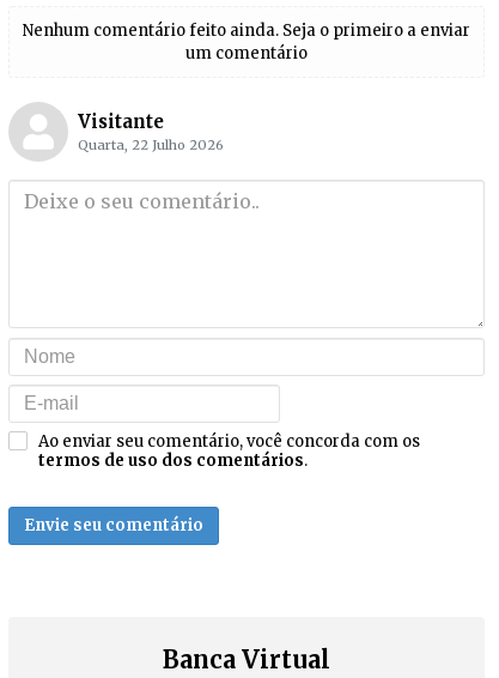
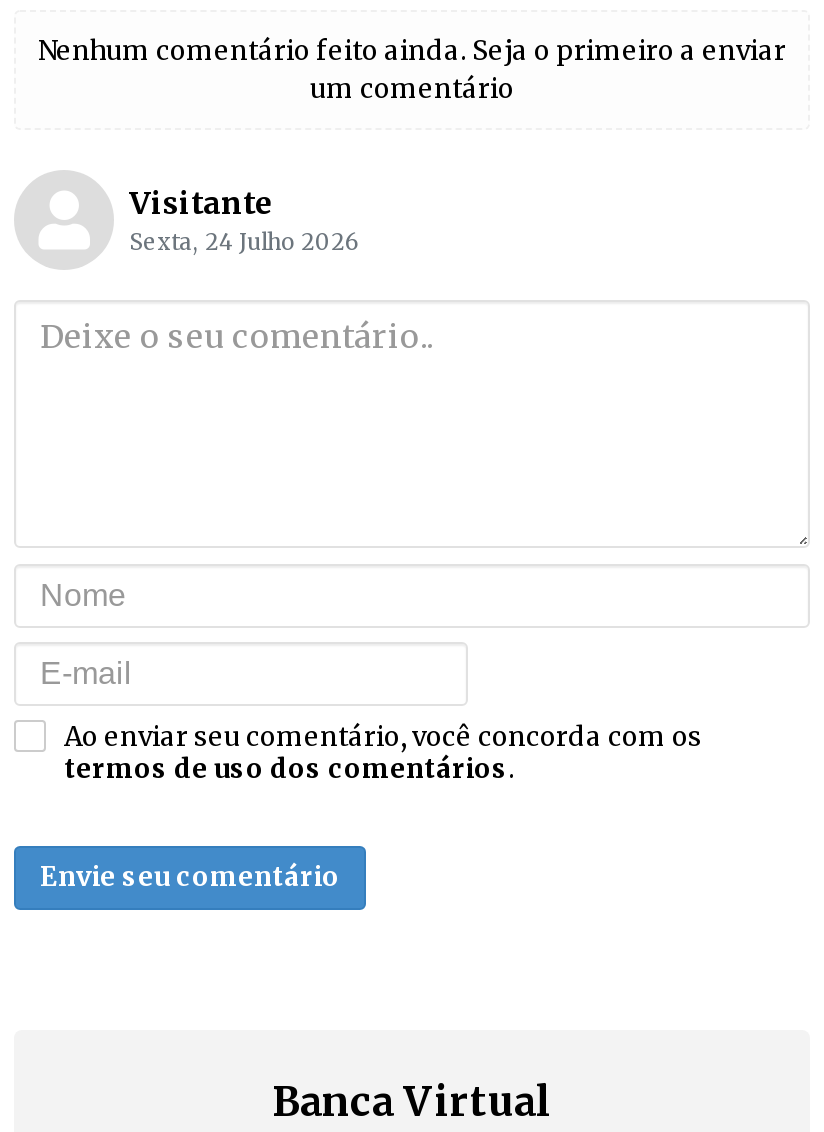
- Quarta, 22 Julho 2026
+ Sexta, 24 Julho 2026
